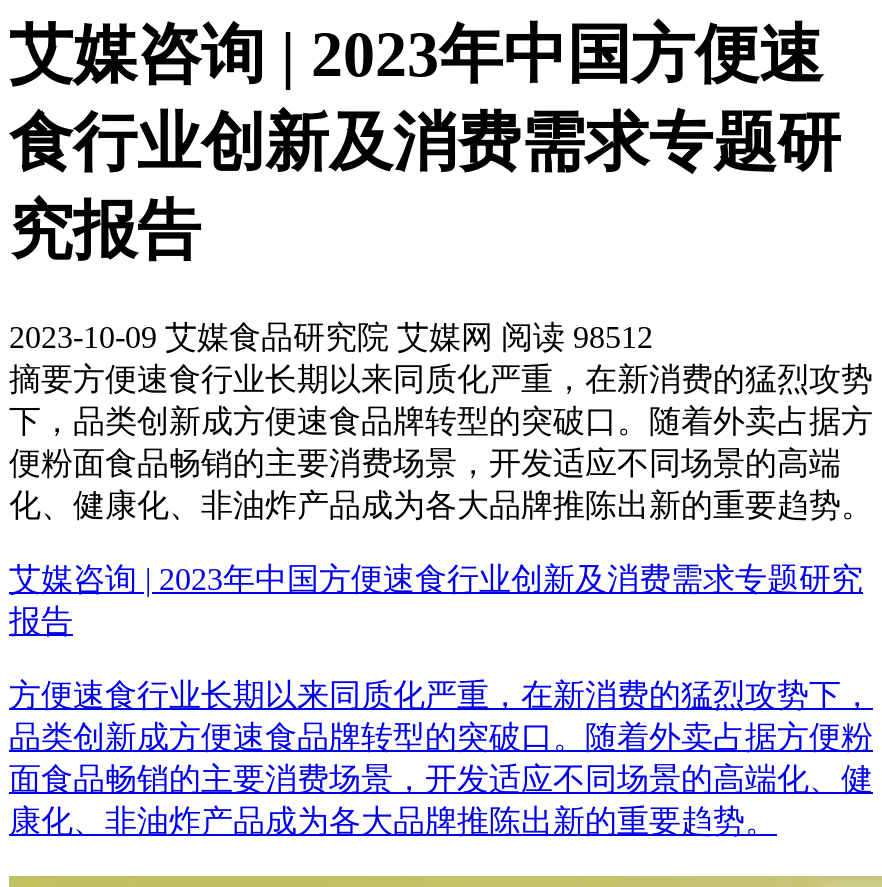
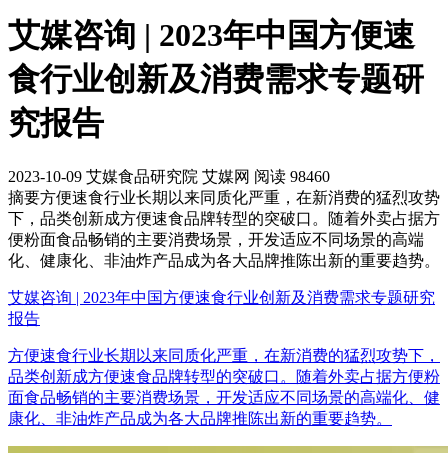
- 2023-10-09 艾媒食品研究院 艾媒网 阅读 98512
+ 2023-10-09 艾媒食品研究院 艾媒网 阅读 98460
